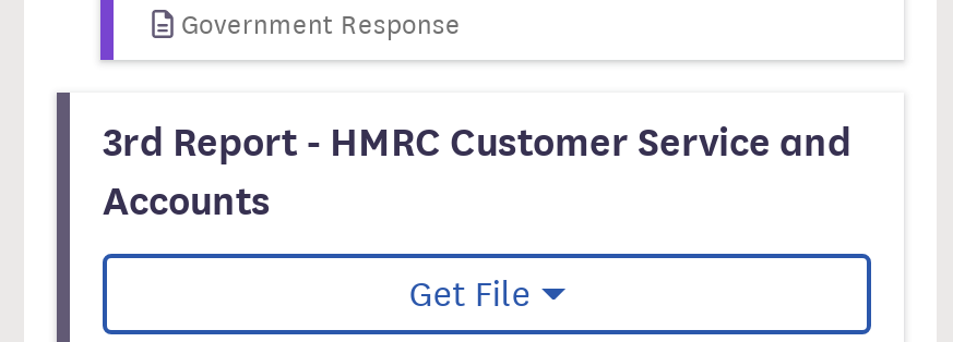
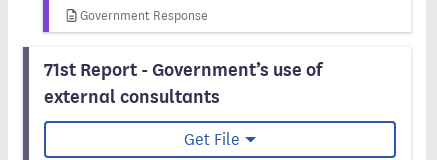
- 3rd Report - HMRC Customer Service and
- Accounts
+ 71st Report - Government’s use of
+ external consultants
